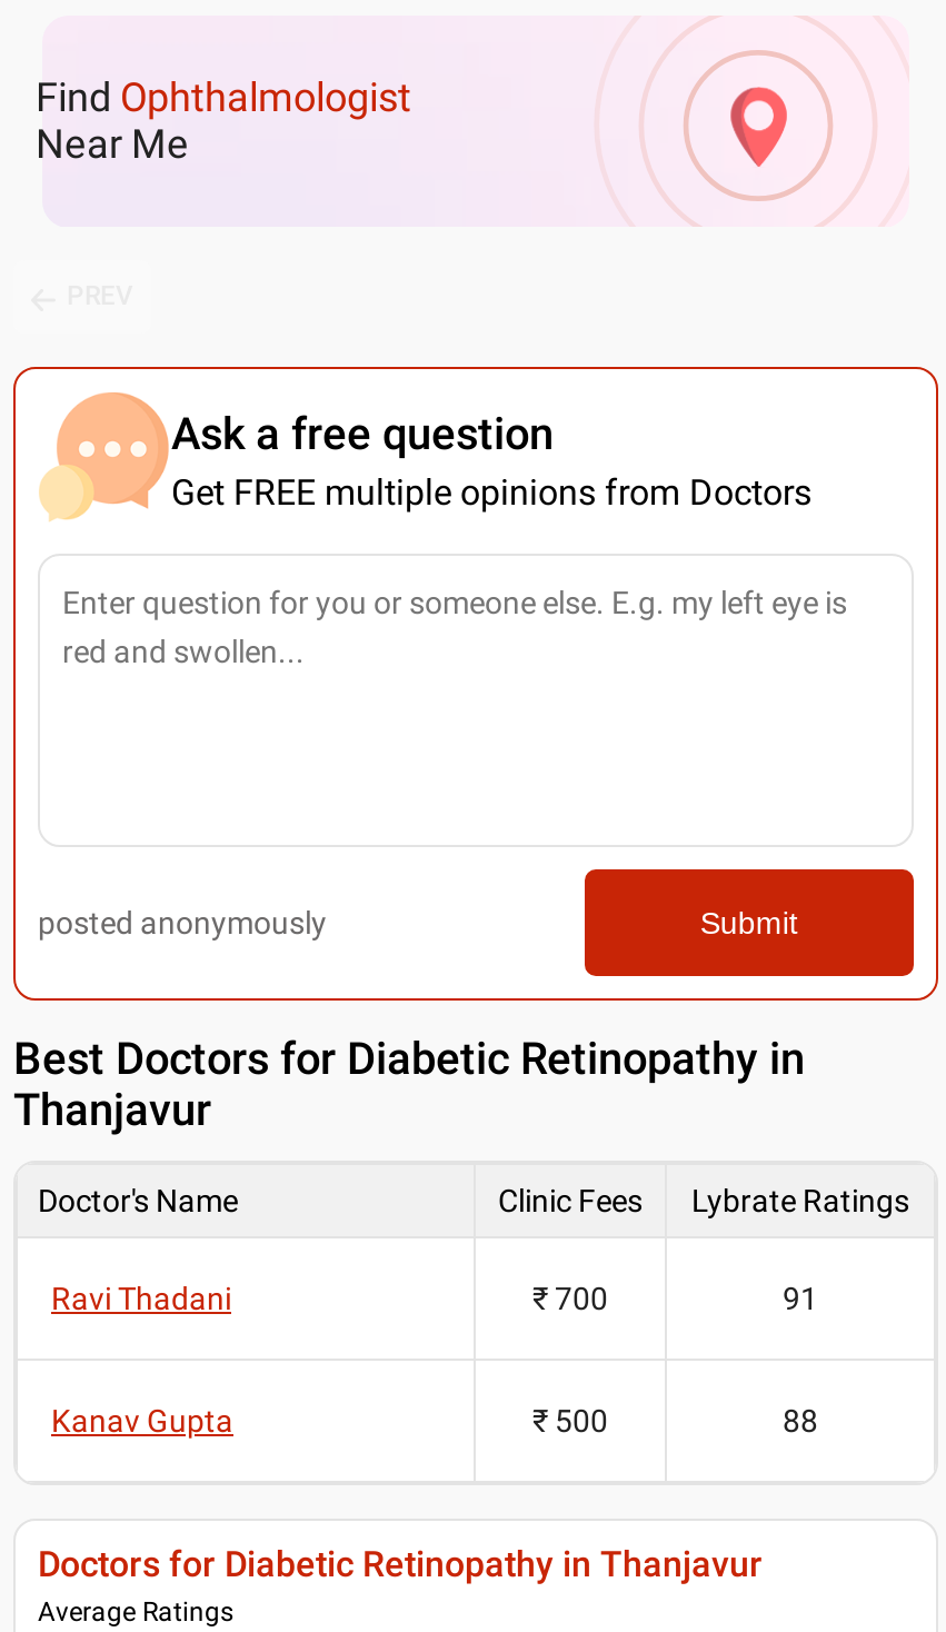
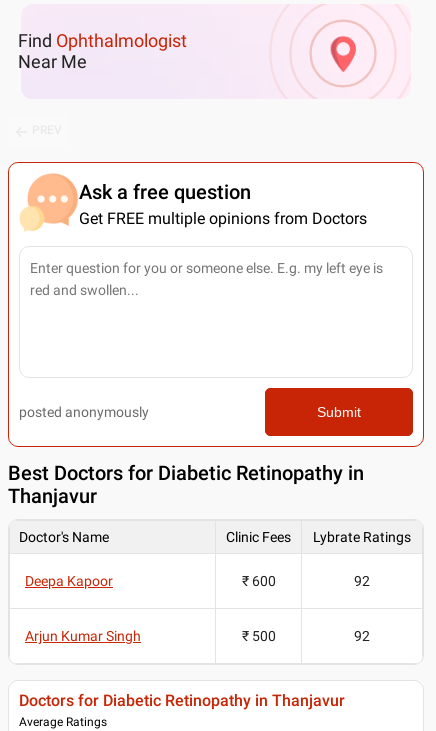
- Ravi Thadani
- ₹ 700
- 91
+ Deepa Kapoor
+ ₹ 600
+ 92

- Kanav Gupta
+ Arjun Kumar Singh

- 88
+ 92
